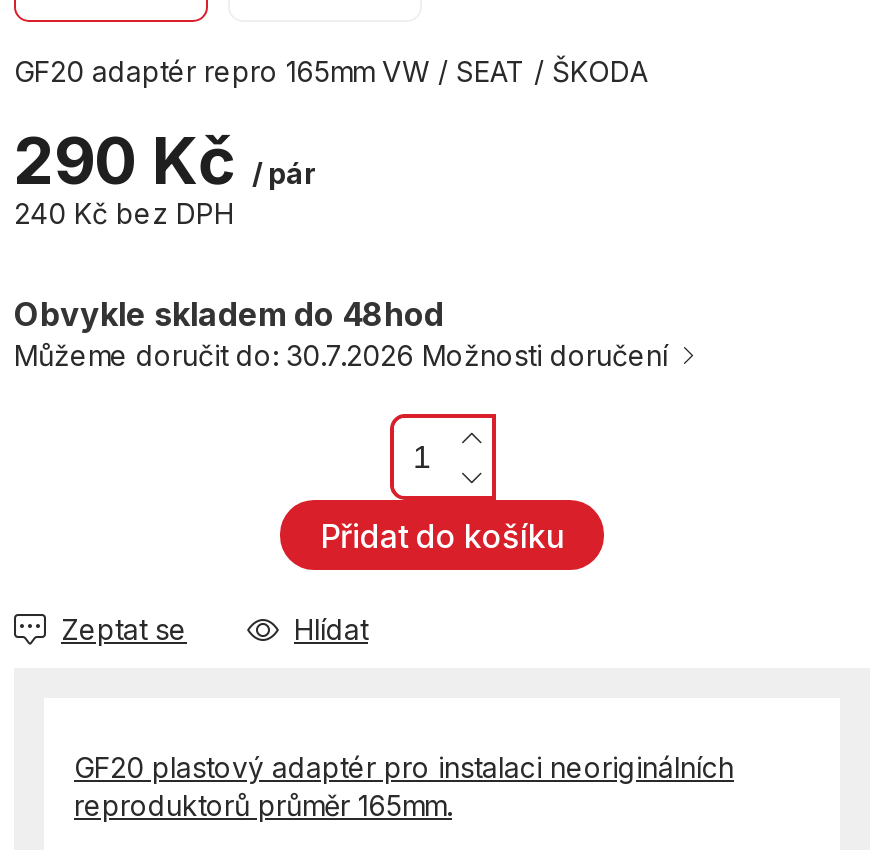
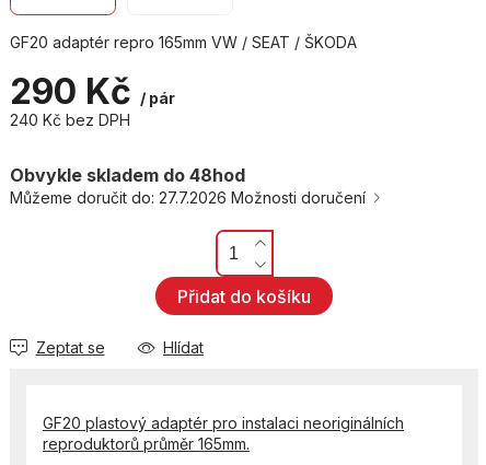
- Můžeme doručit do: 30.7.2026 Možnosti doručení
+ Můžeme doručit do: 27.7.2026 Možnosti doručení
